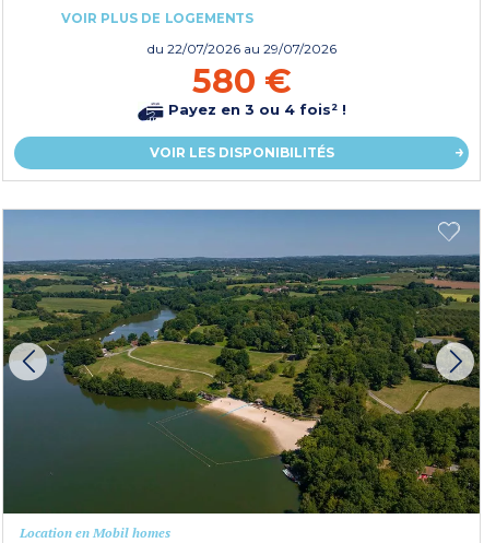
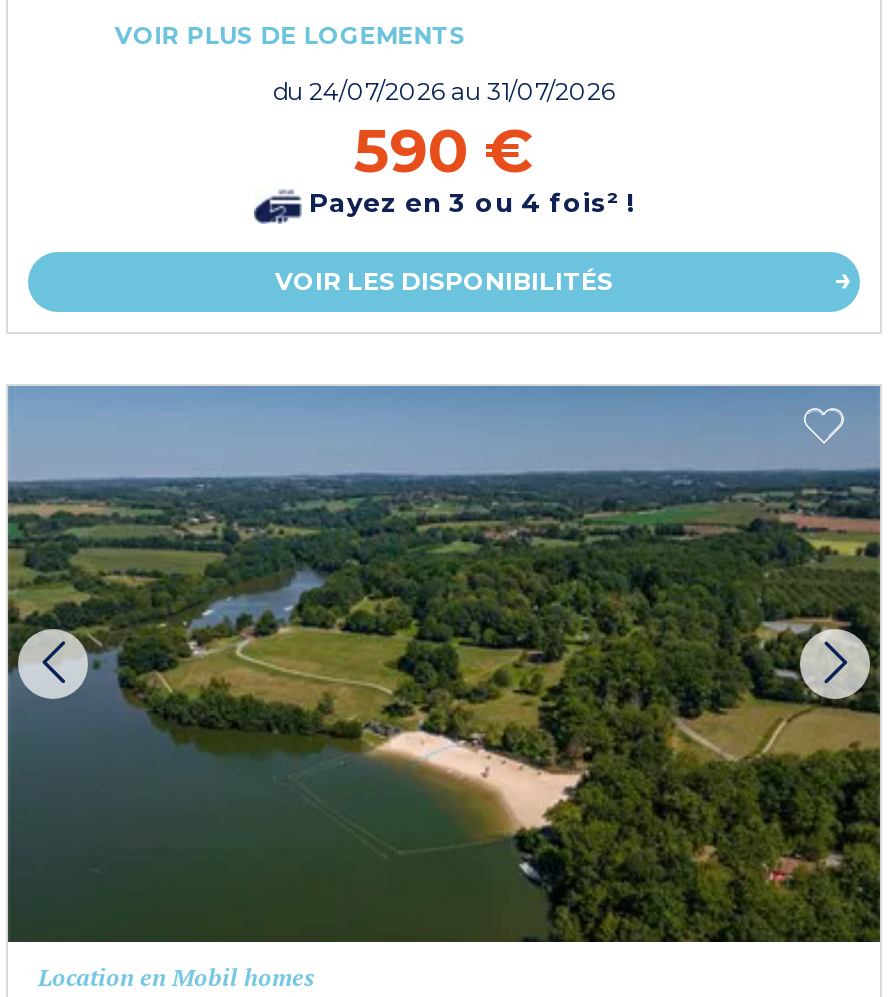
- du 22/07/2026 au 29/07/2026
+ du 24/07/2026 au 31/07/2026

- 580 €
+ 590 €
